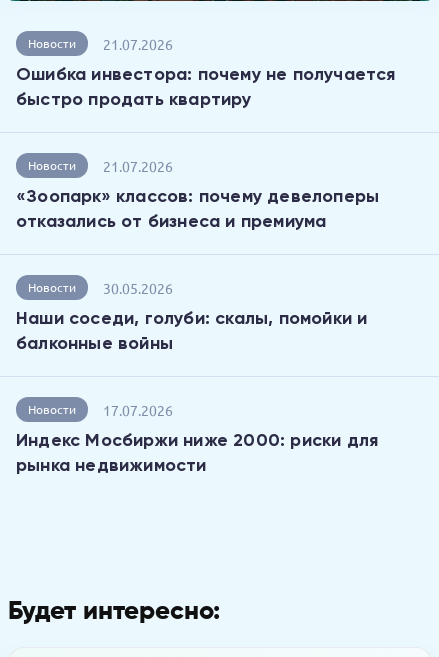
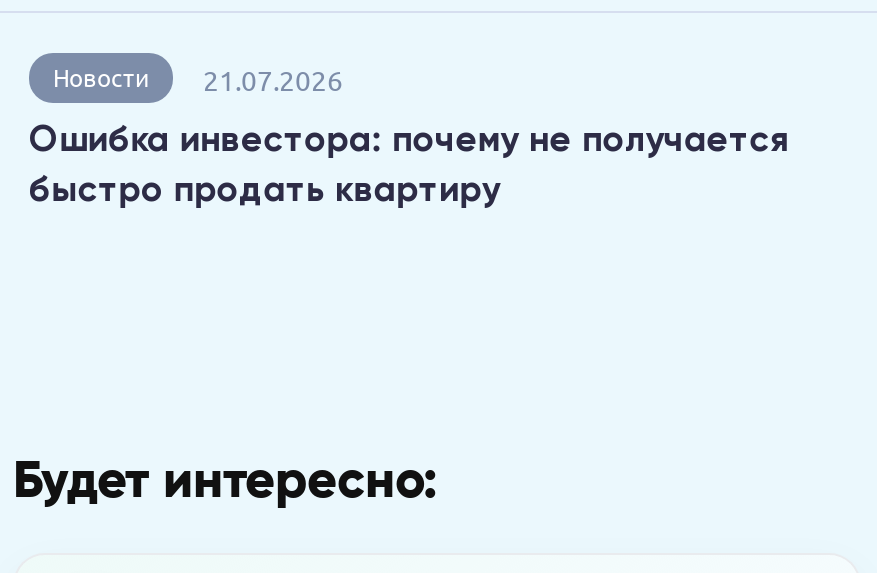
- Новости
- 21.07.2026
- «Зоопарк» классов: почему девелоперы
- отказались от бизнеса и премиума
- Новости
- 30.05.2026
- Наши соседи, голуби: скалы, помойки и
- балконные войны
- Новости
- 17.07.2026
- Индекс Мосбиржи ниже 2000: риски для
- рынка недвижимости
